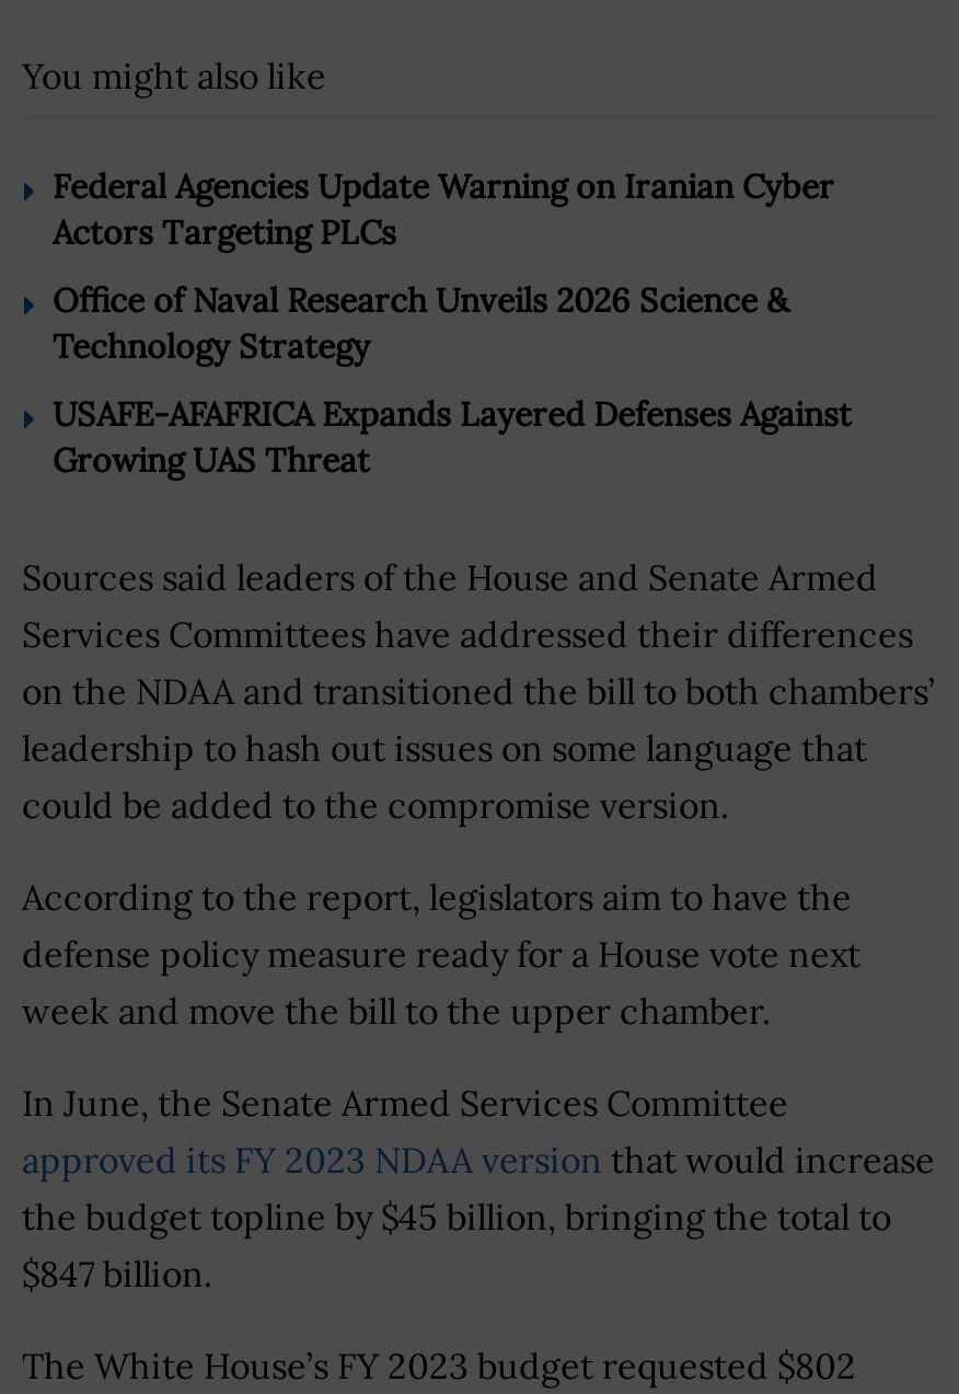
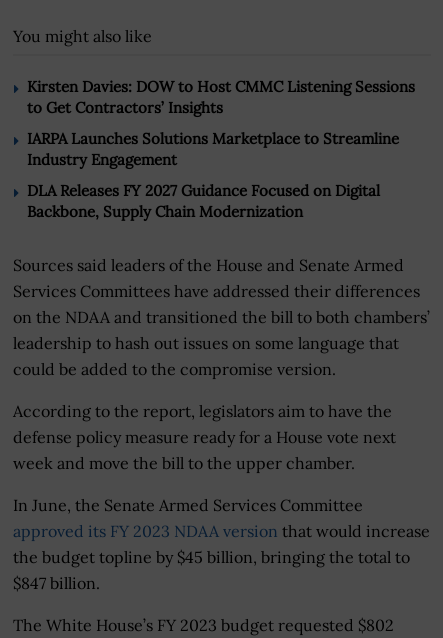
- Federal Agencies Update Warning on Iranian Cyber
- Actors Targeting PLCs
+ Kirsten Davies: DOW to Host CMMC Listening Sessions
+ to Get Contractors’ Insights

- Office of Naval Research Unveils 2026 Science &
- Technology Strategy
+ IARPA Launches Solutions Marketplace to Streamline
+ Industry Engagement

- USAFE-AFAFRICA Expands Layered Defenses Against
- Growing UAS Threat
+ DLA Releases FY 2027 Guidance Focused on Digital
+ Backbone, Supply Chain Modernization
